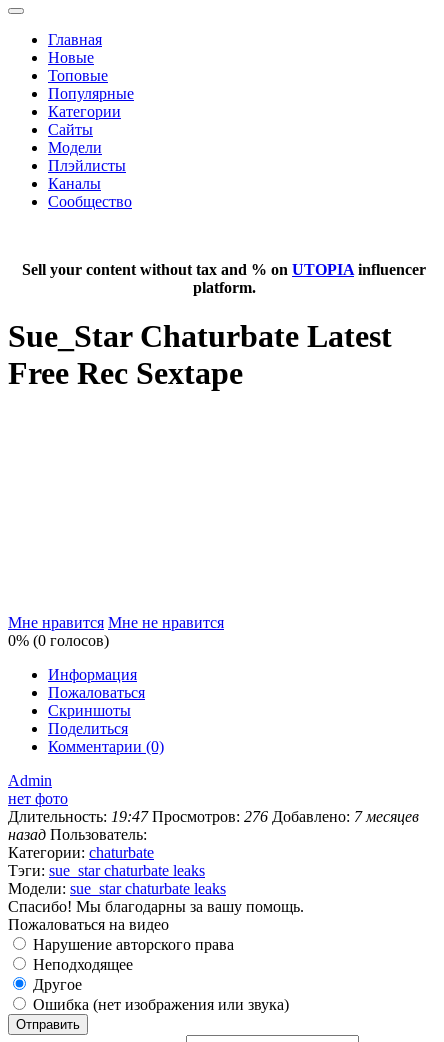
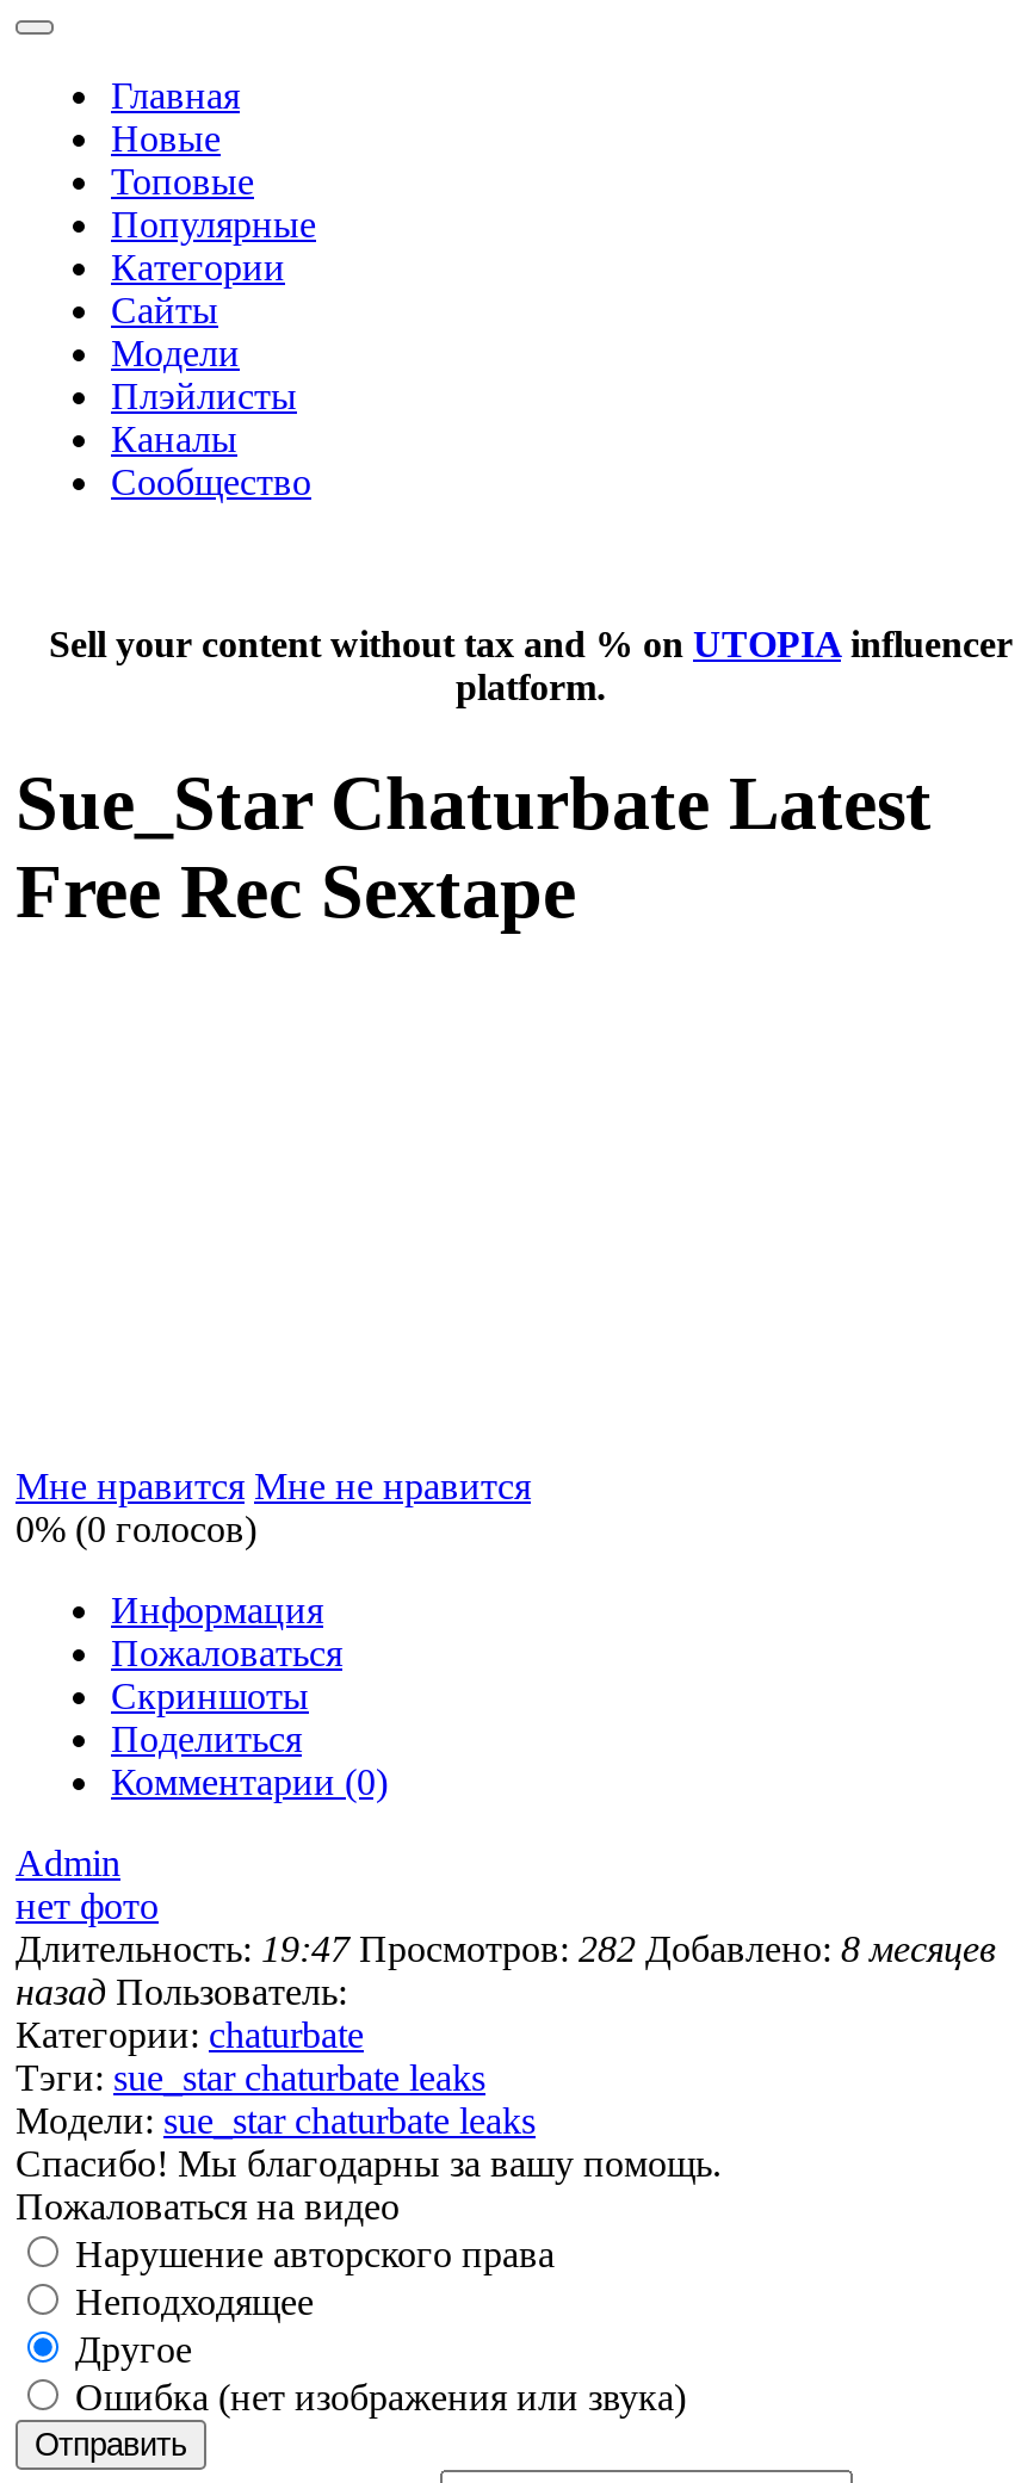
- Длительность: 19:47 Просмотров: 276 Добавлено: 7 месяцев
+ Длительность: 19:47 Просмотров: 282 Добавлено: 8 месяцев
